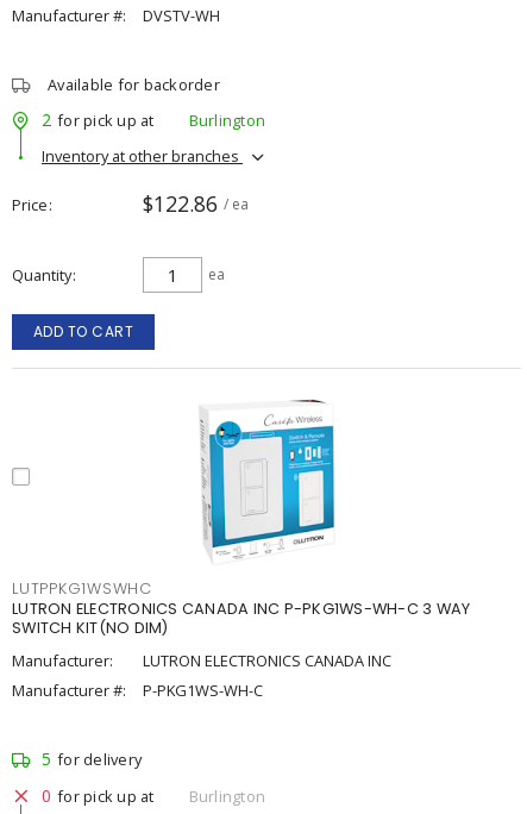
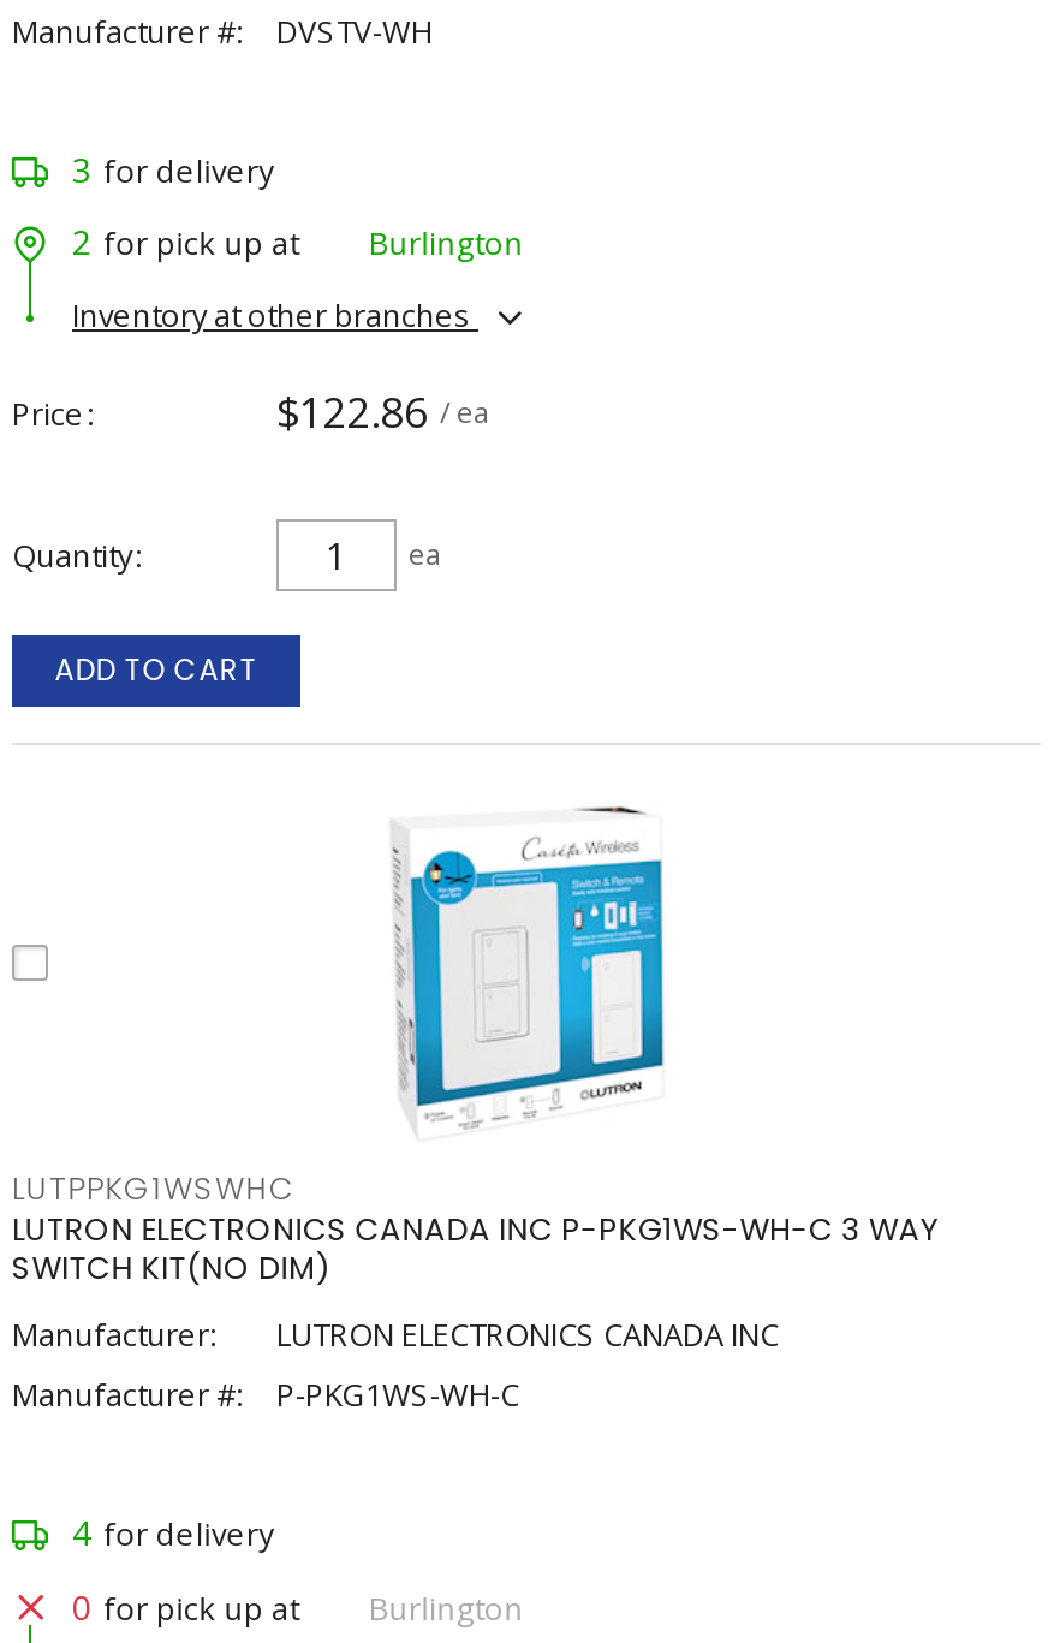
- Available for backorder
+ 3 for delivery

- 5 for delivery
+ 4 for delivery
